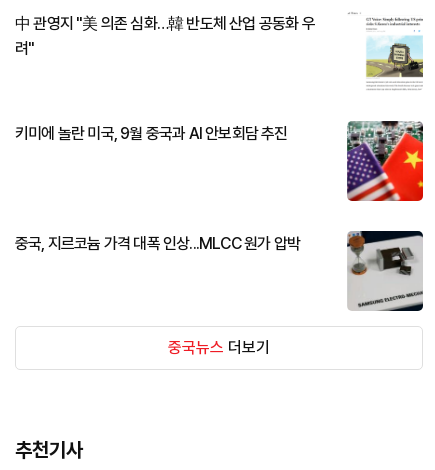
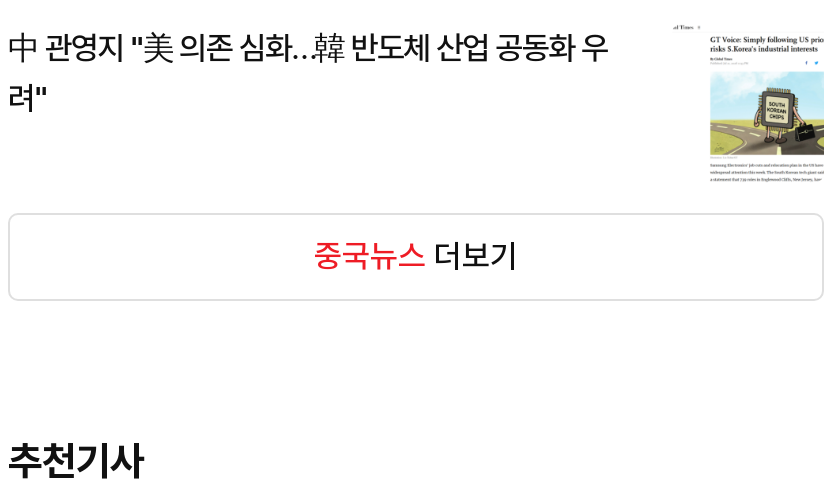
- 키미에 놀란 미국, 9월 중국과 AI 안보회담 추진

- [image]

- 중국, 지르코늄 가격 대폭 인상...MLCC 원가 압박

- [image]
